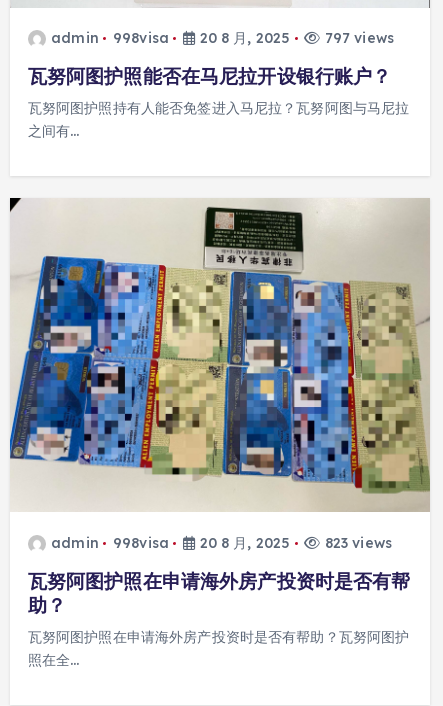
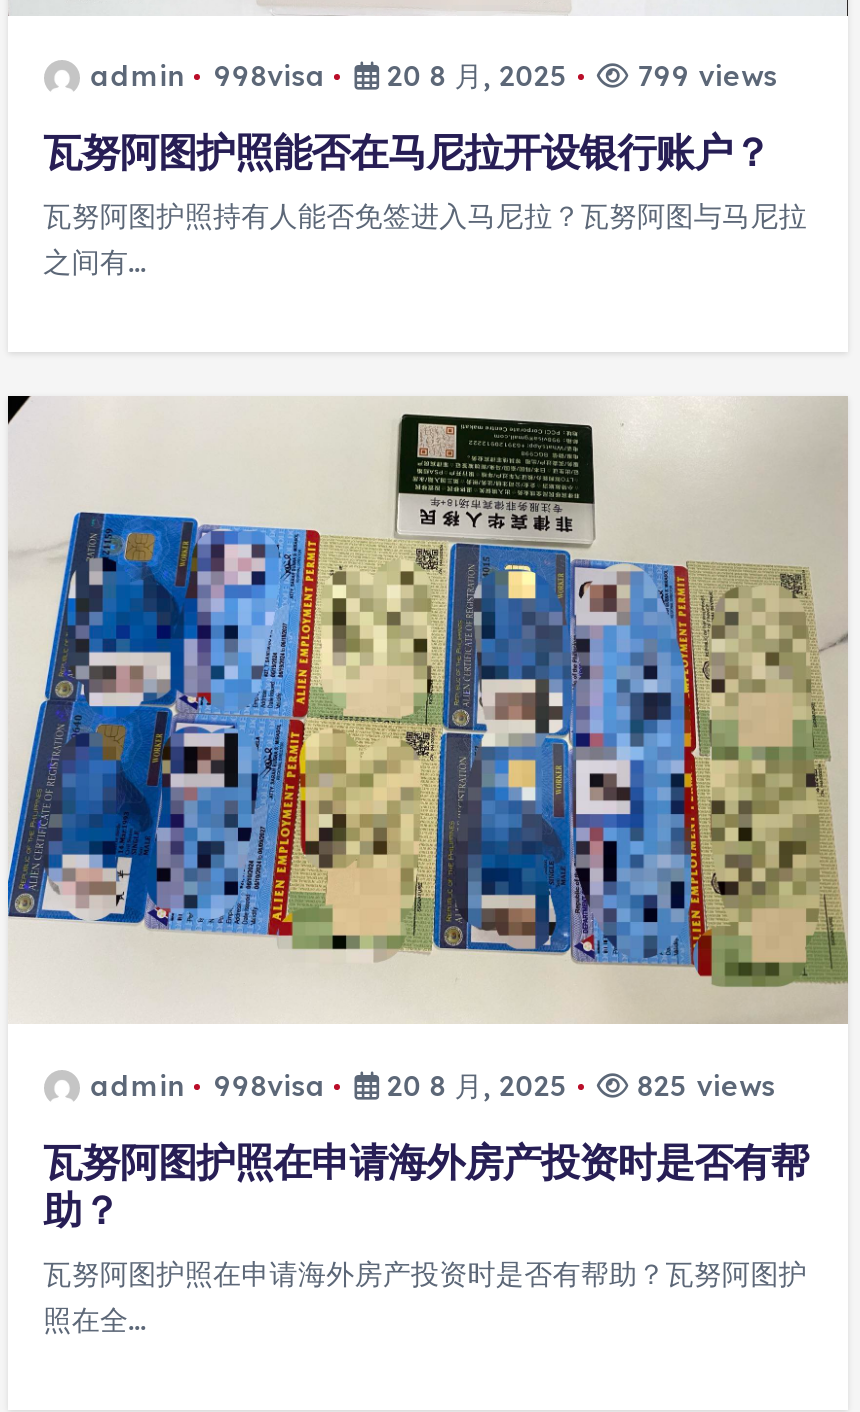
- 797 views
+ 799 views

- 823 views
+ 825 views
